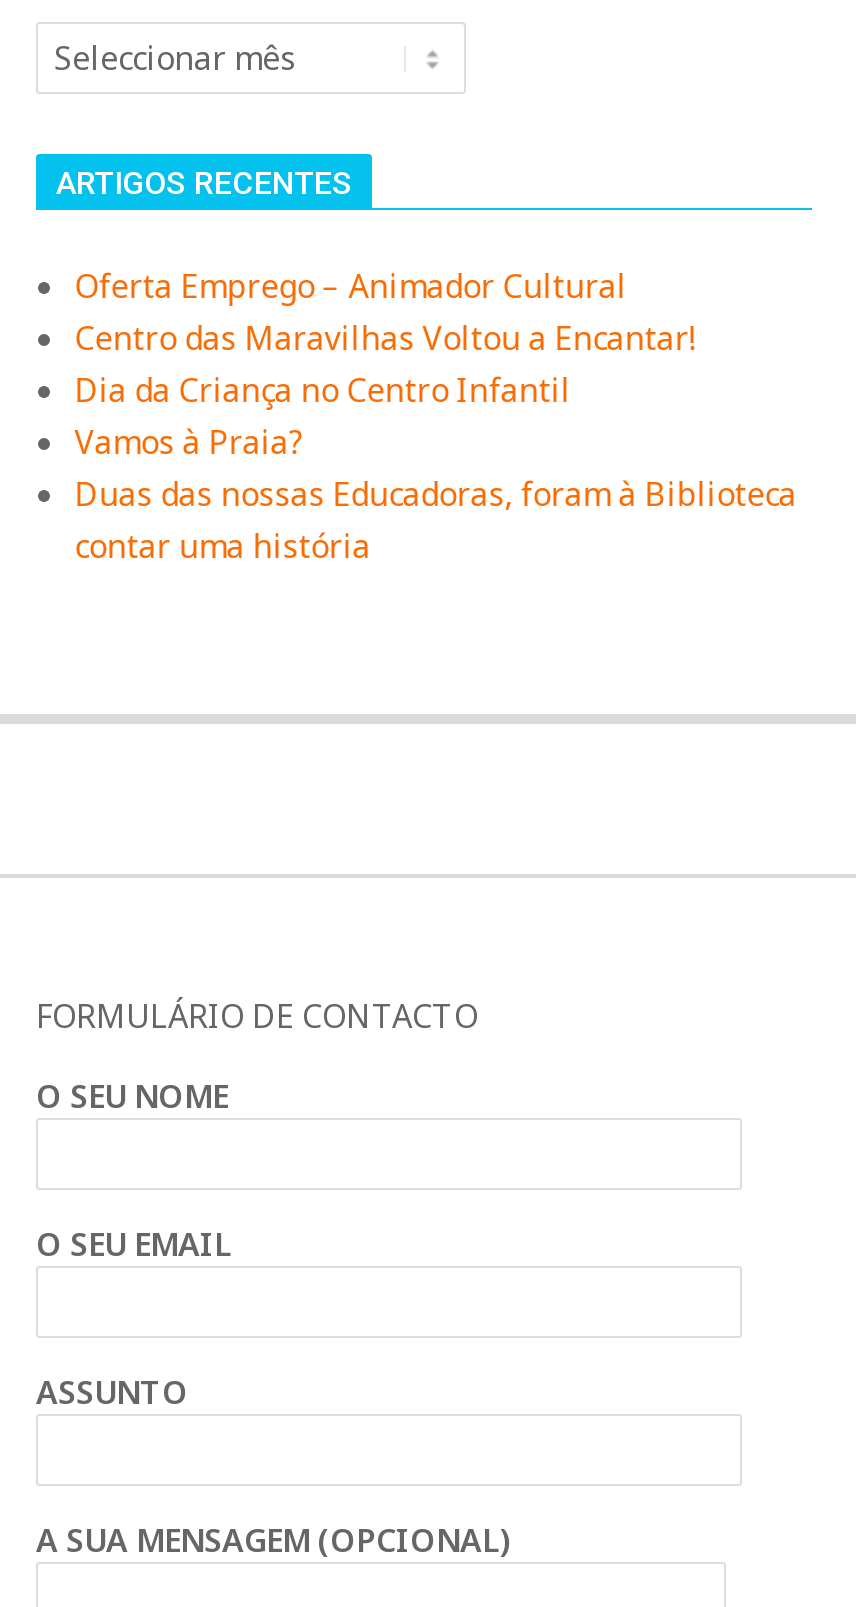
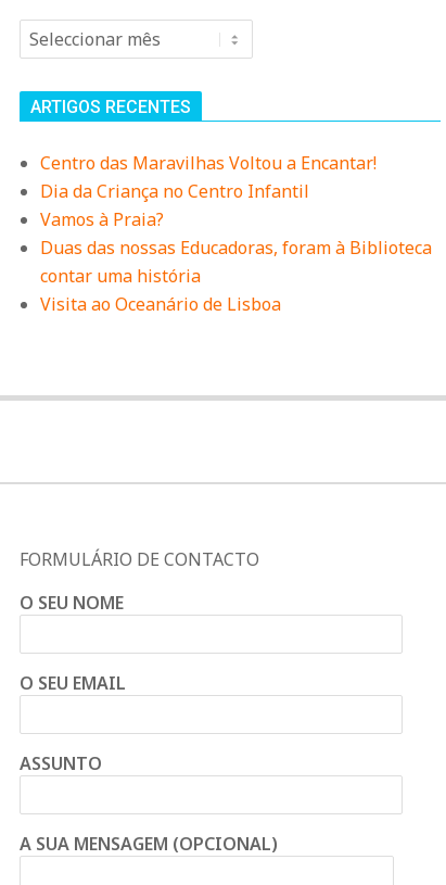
- Oferta Emprego – Animador Cultural

moved up: Centro das Maravilhas Voltou a Encantar! | Dia da Criança no Centro Infantil | Vamos à Praia? | Duas das nossas Educadoras, foram à Biblioteca | contar uma história

+ Visita ao Oceanário de Lisboa
